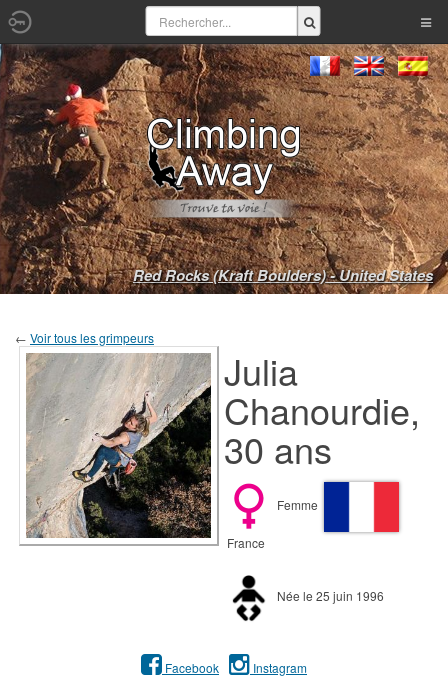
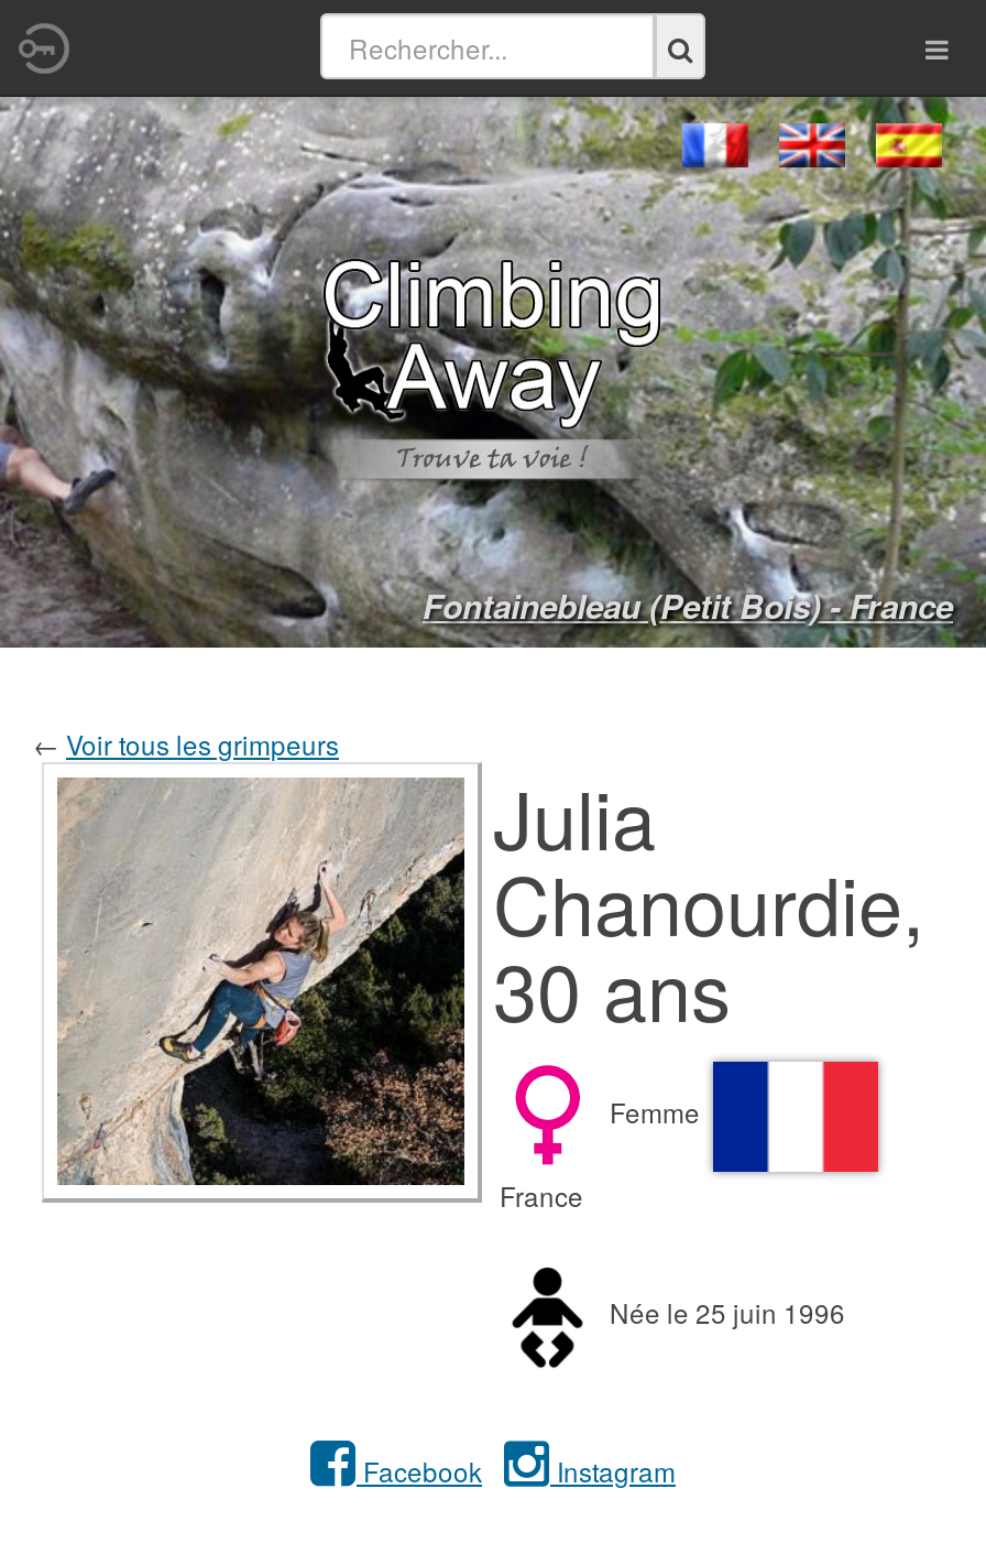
- [image]
- Red Rocks (Kraft Boulders) - United States
+ [image]
+ Fontainebleau (Petit Bois) - France
